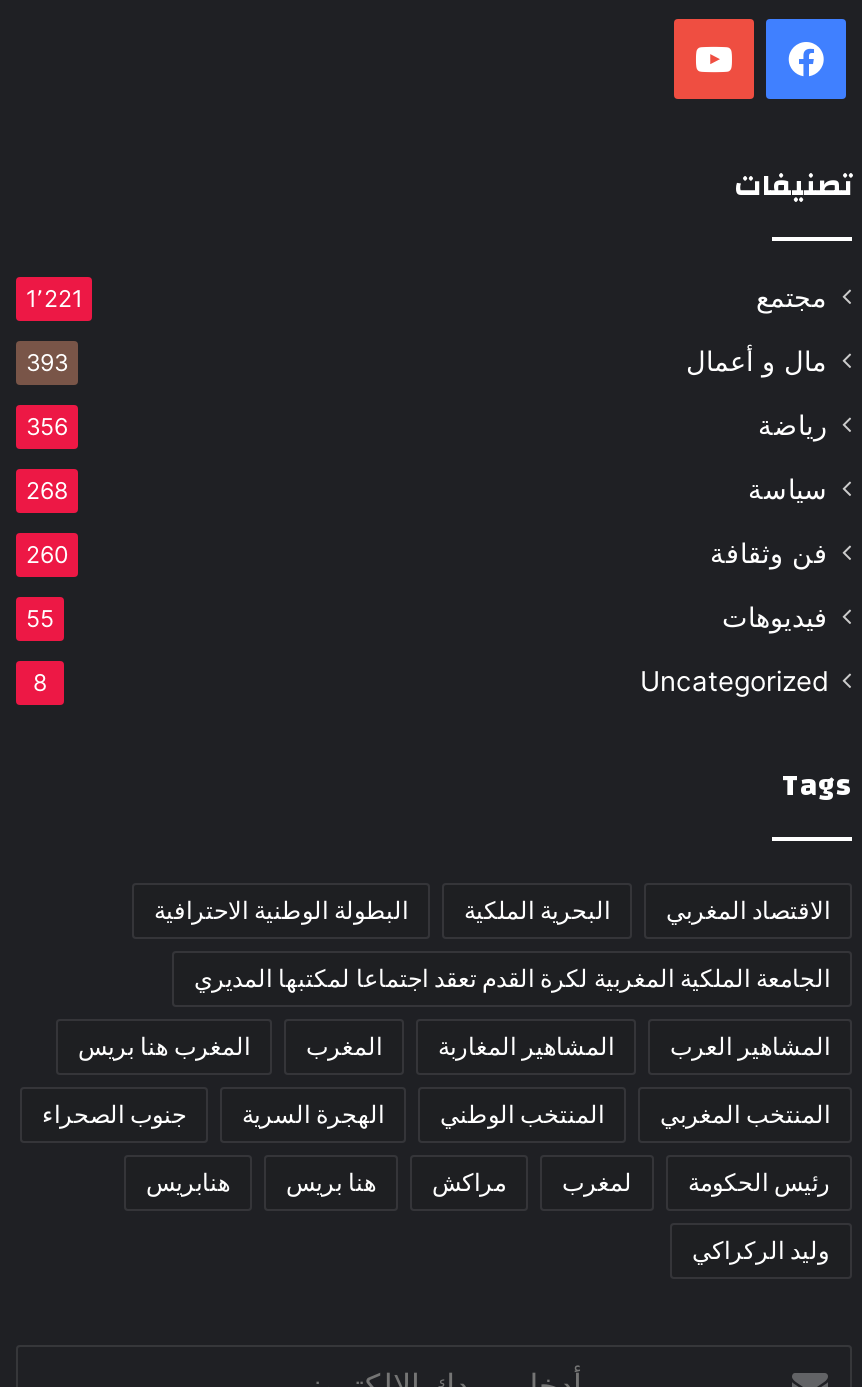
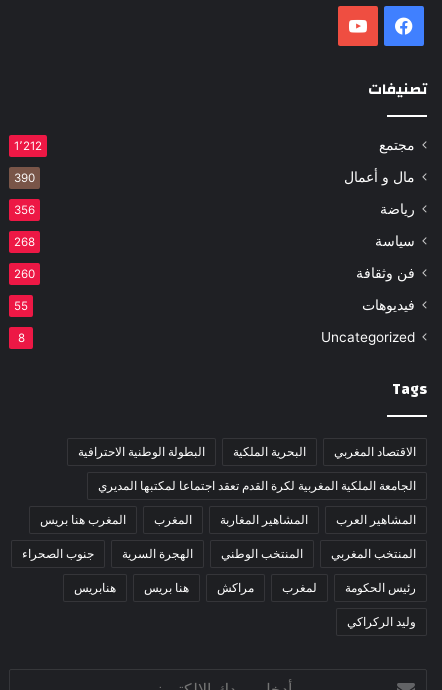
- 1٬221
+ 1٬212

- 393
+ 390
